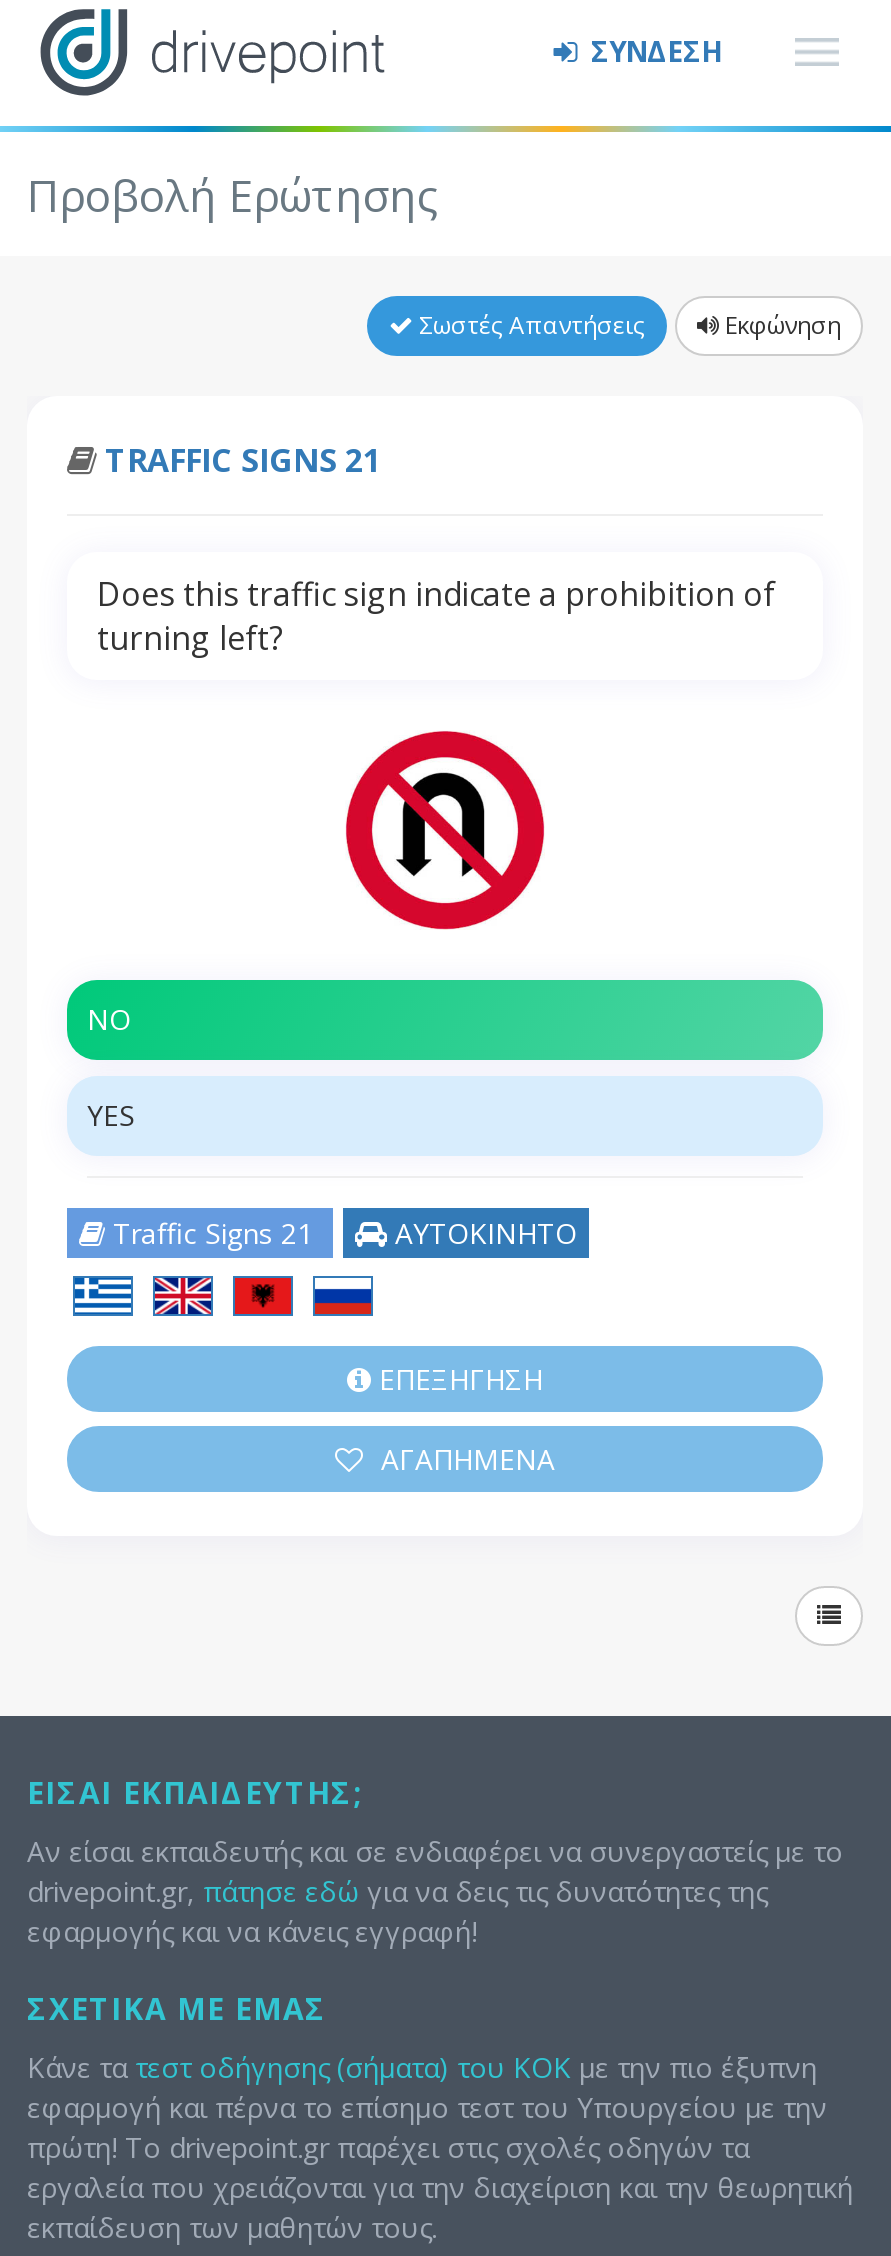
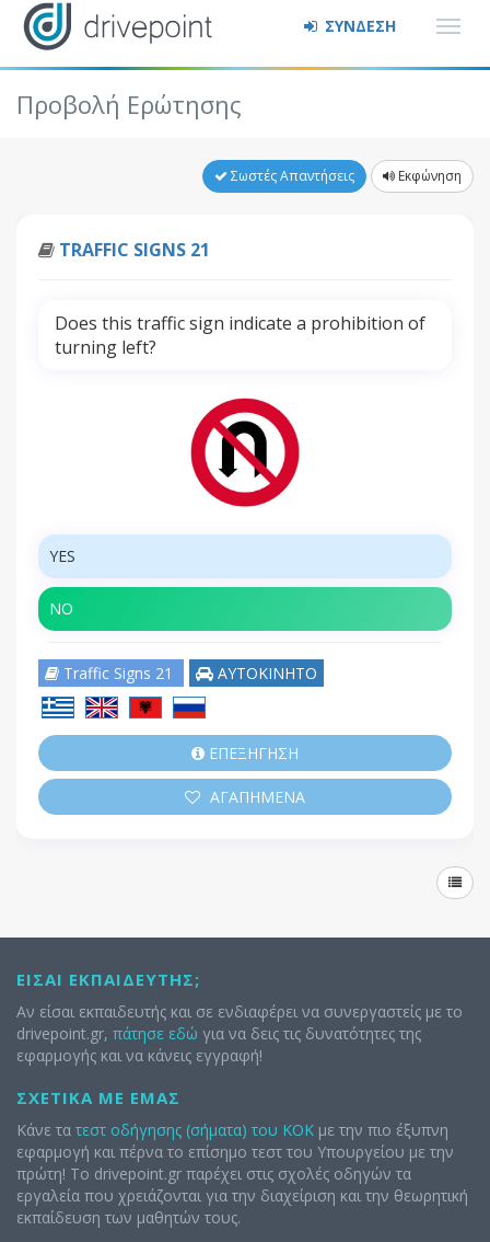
moved down: NO

moved up: YES
